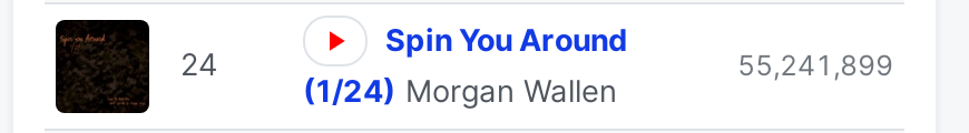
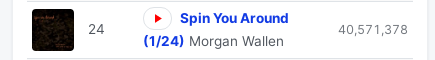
- 55,241,899
+ 40,571,378
